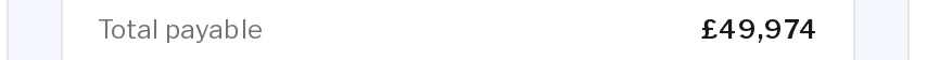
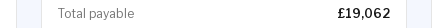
- £49,974
+ £19,062
